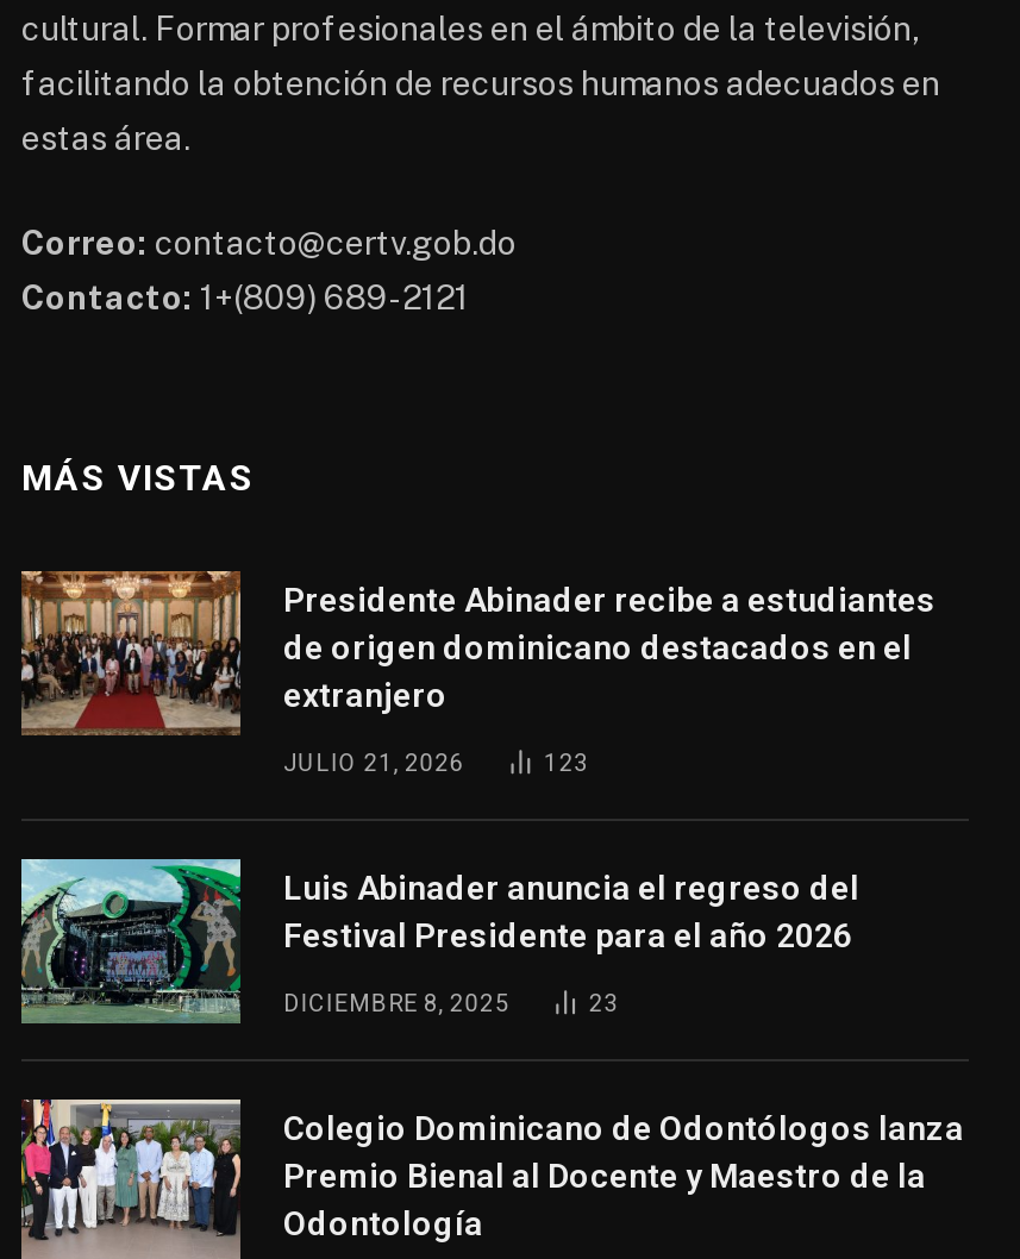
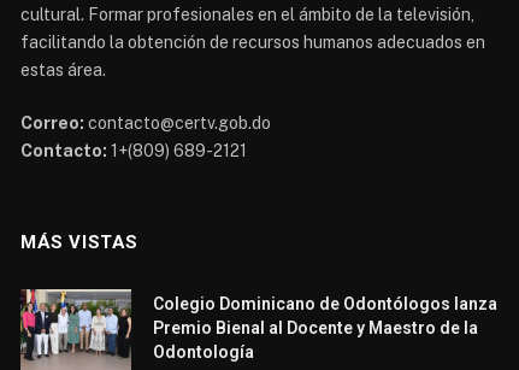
- [image]
- Presidente Abinader recibe a estudiantes
- de origen dominicano destacados en el
- extranjero
- JULIO 21, 2026
- 123
- Luis Abinader anuncia el regreso del
- Festival Presidente para el año 2026
- DICIEMBRE 8, 2025
- 23

- [image]
